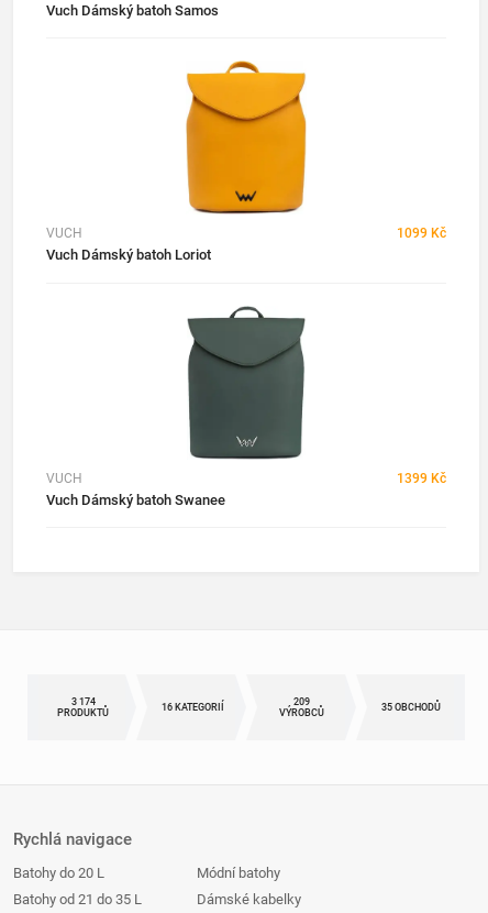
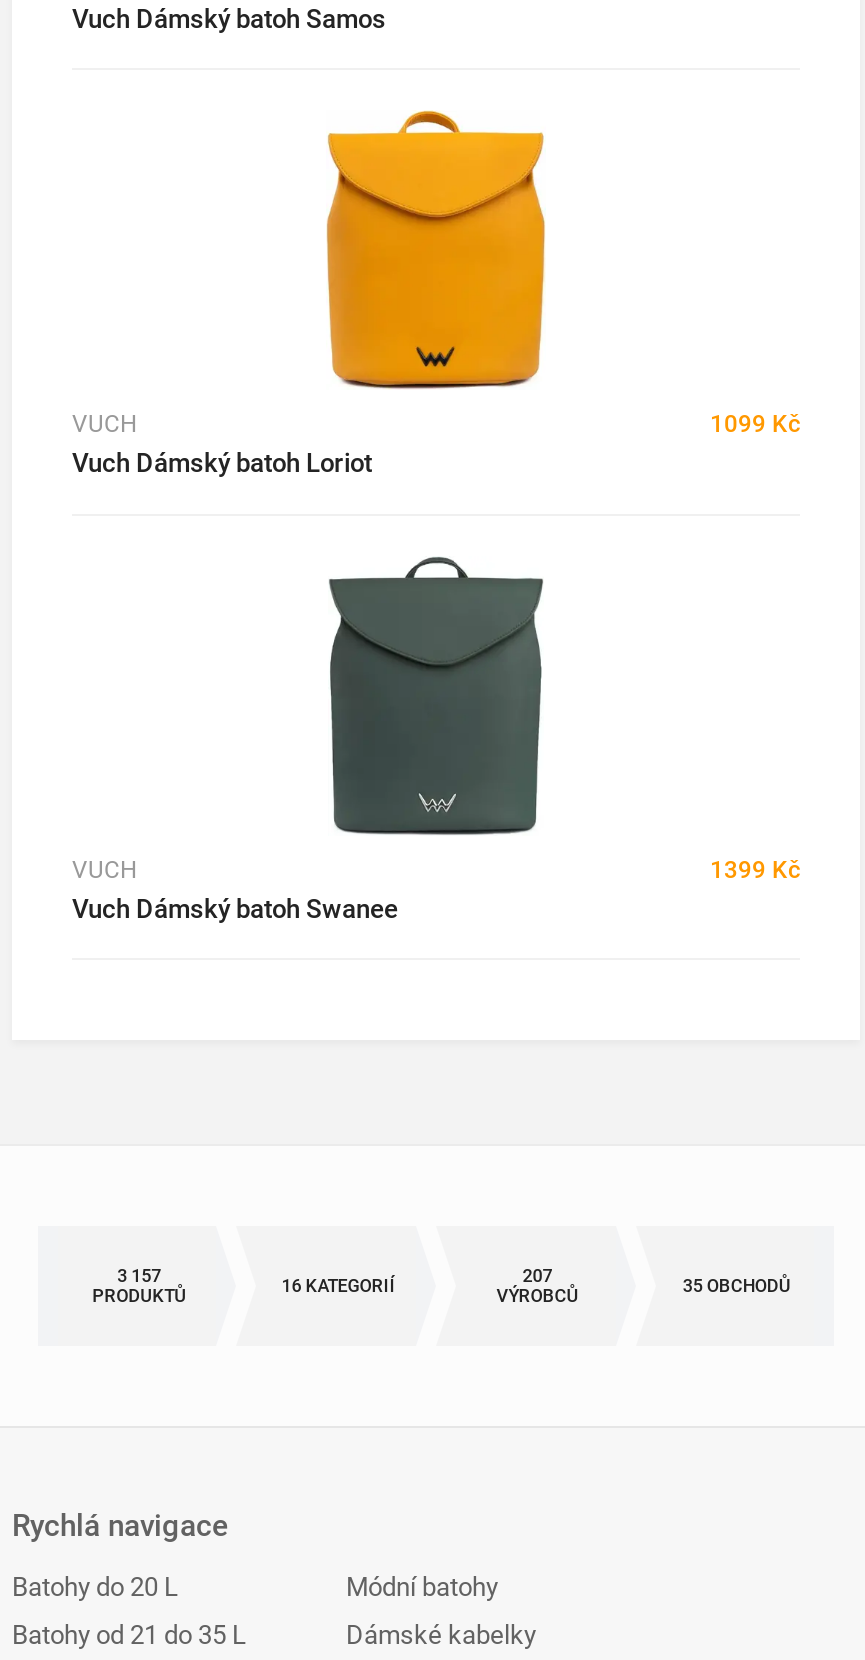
- 3 174
+ 3 157

- 209
+ 207
